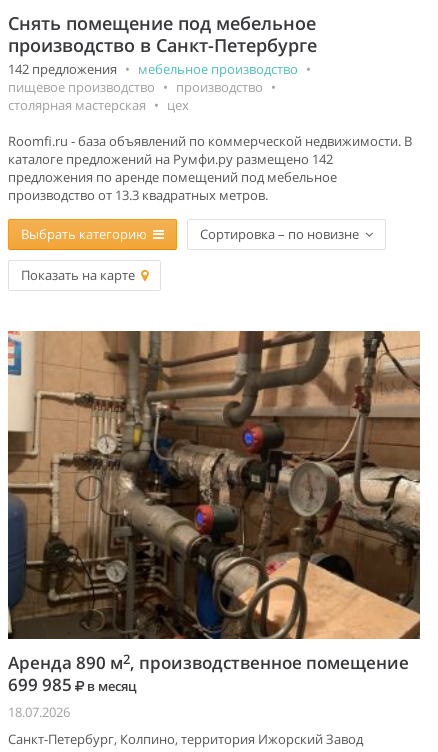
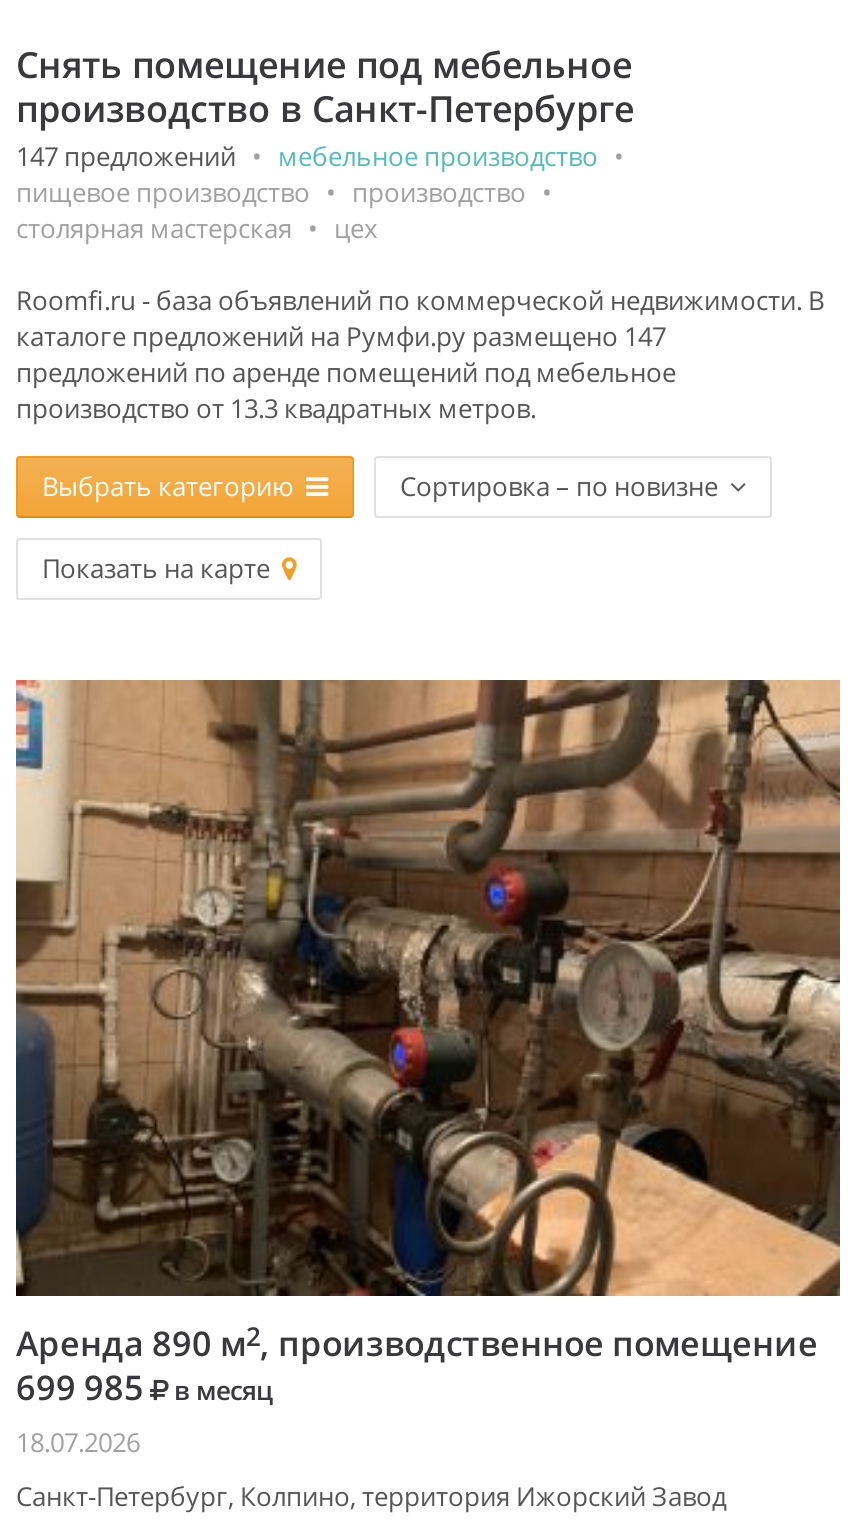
- 142 предложения • мебельное производство •
+ 147 предложений • мебельное производство •

- каталоге предложений на Румфи.ру размещено 142
+ каталоге предложений на Румфи.ру размещено 147

- предложения по аренде помещений под мебельное
+ предложений по аренде помещений под мебельное
